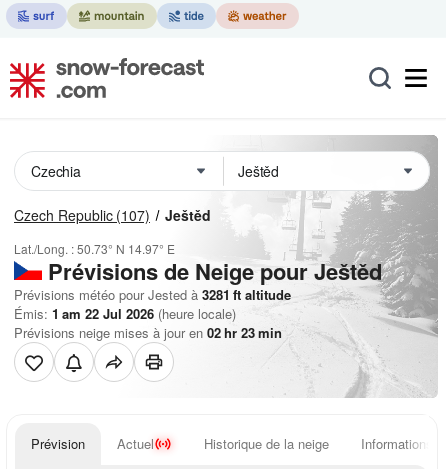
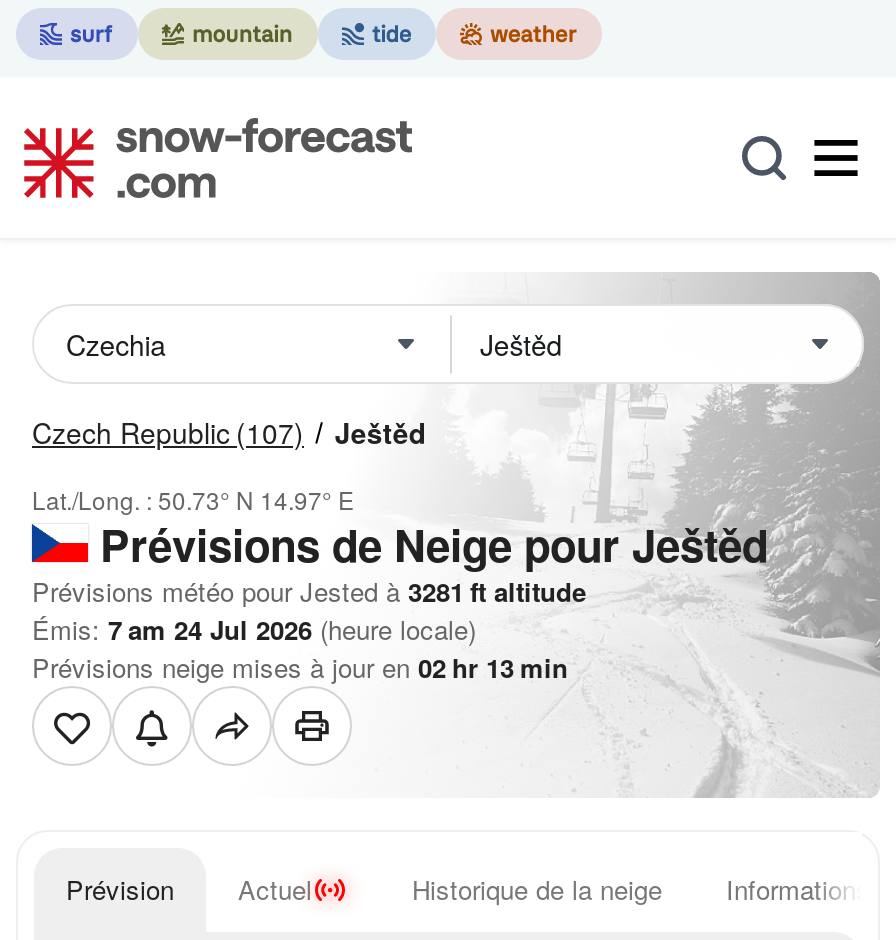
- Émis: 1 am 22 Jul 2026 (heure locale)
+ Émis: 7 am 24 Jul 2026 (heure locale)

- Prévisions neige mises à jour en 02 hr 23 min
+ Prévisions neige mises à jour en 02 hr 13 min
